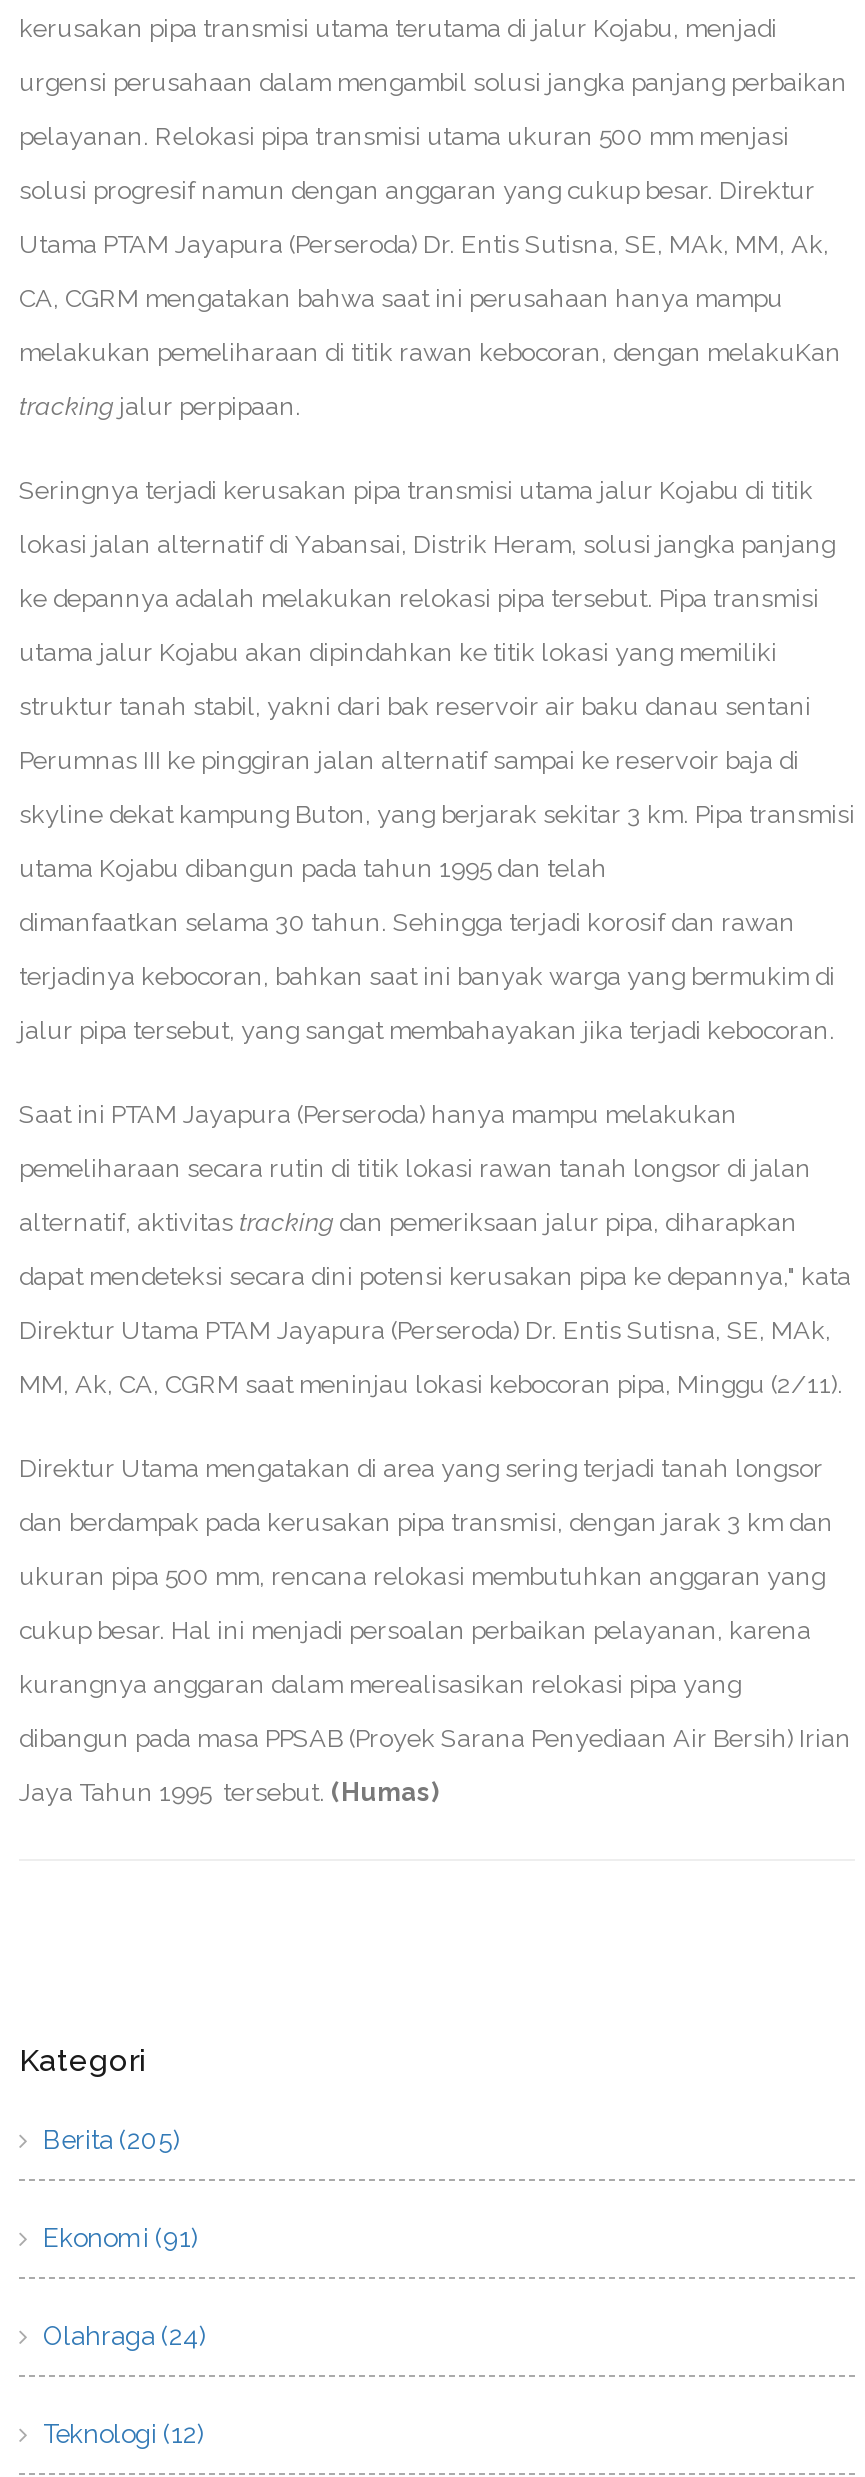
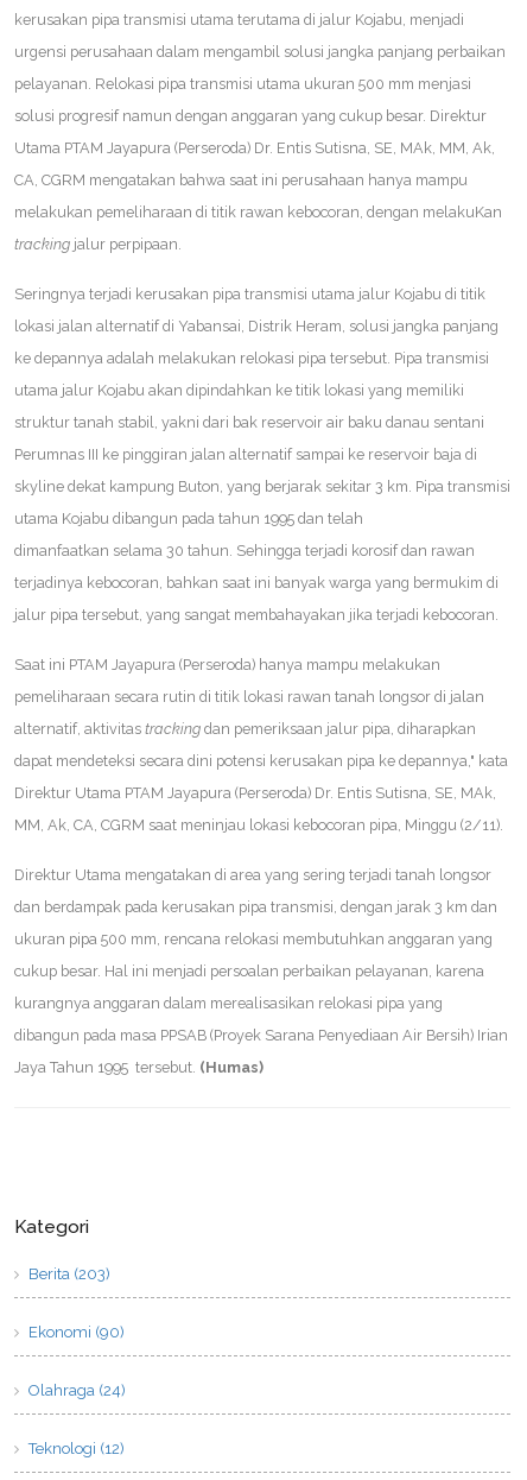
- Berita (205)
+ Berita (203)

- Ekonomi (91)
+ Ekonomi (90)
